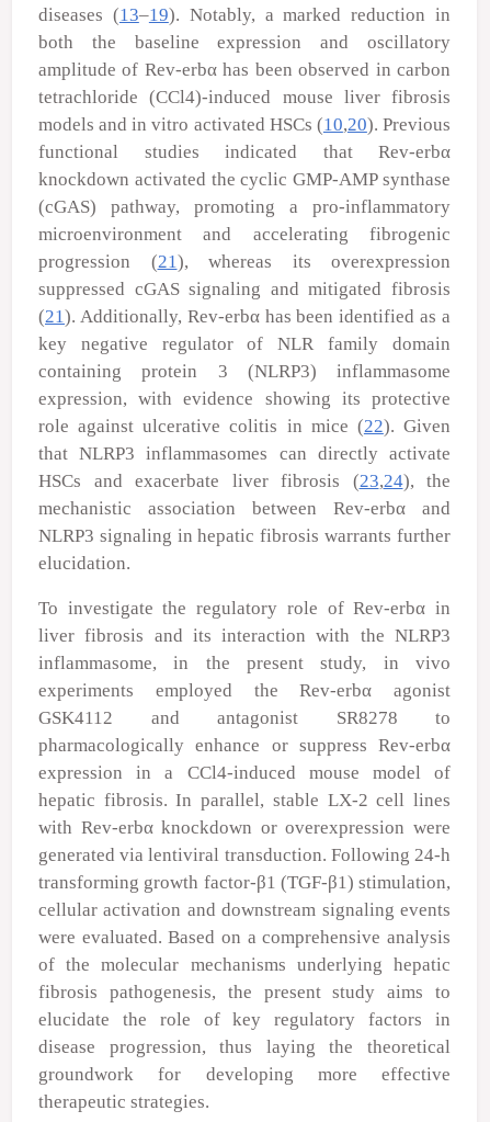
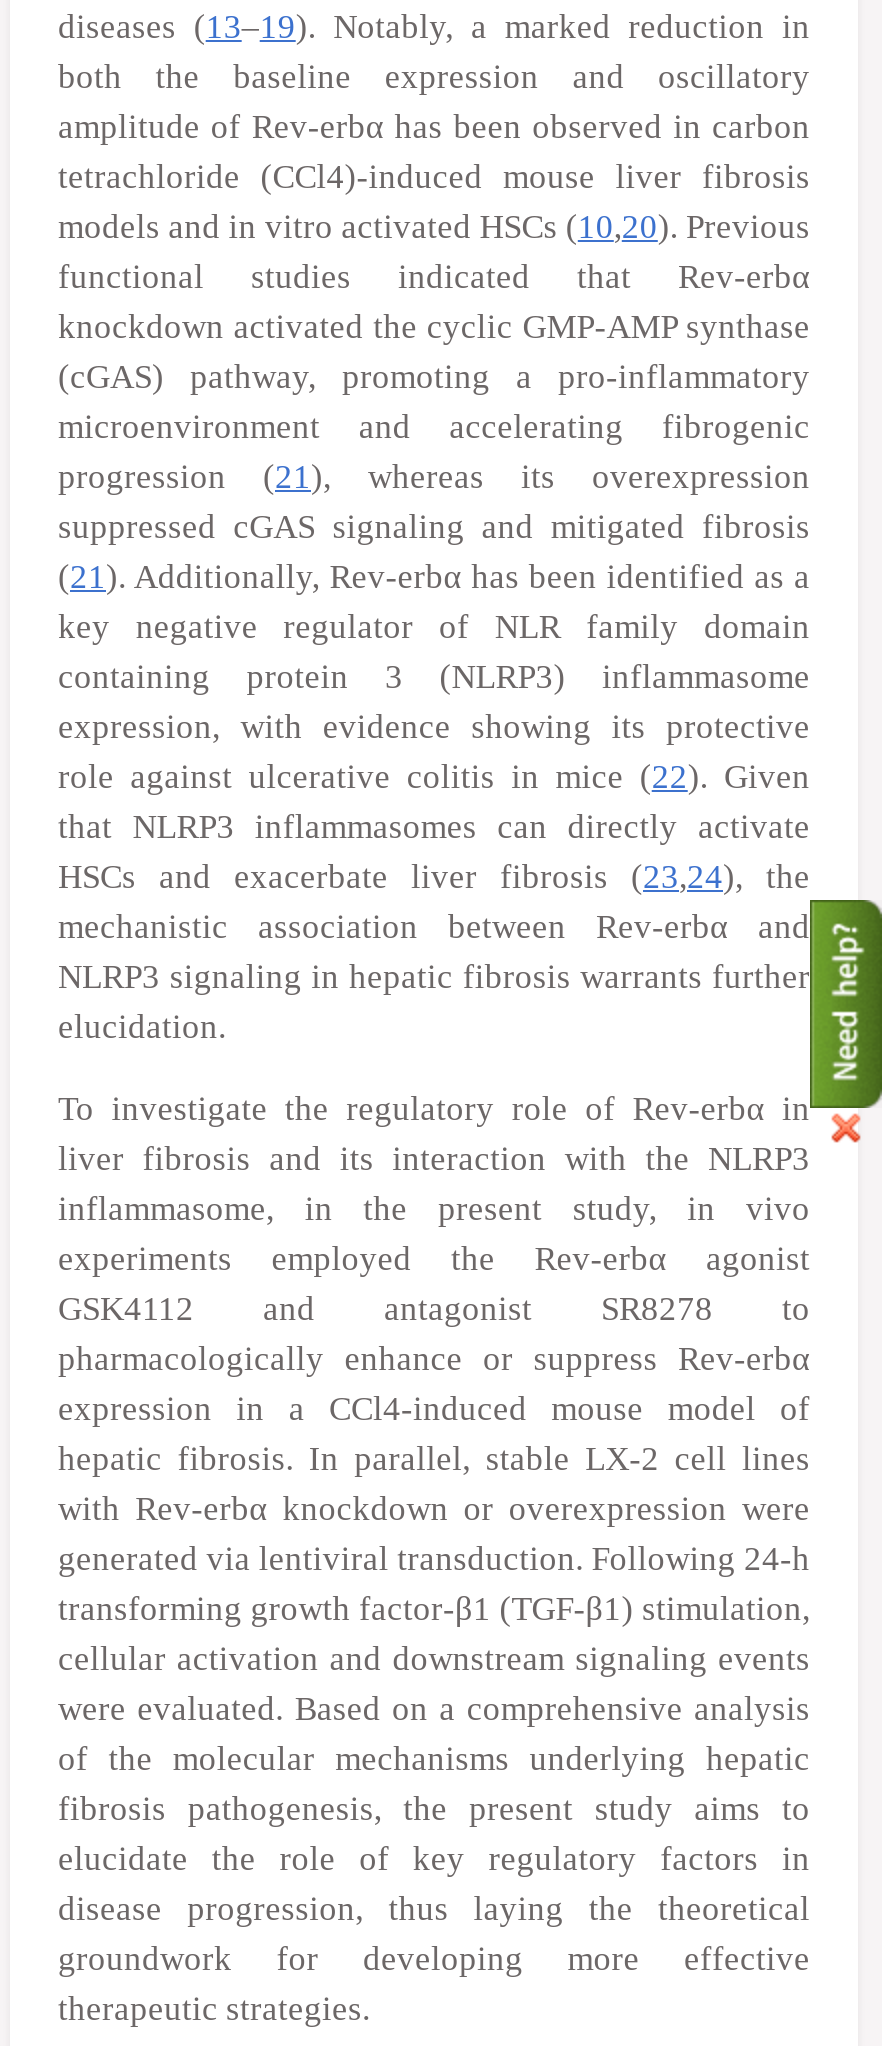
+ [image]
